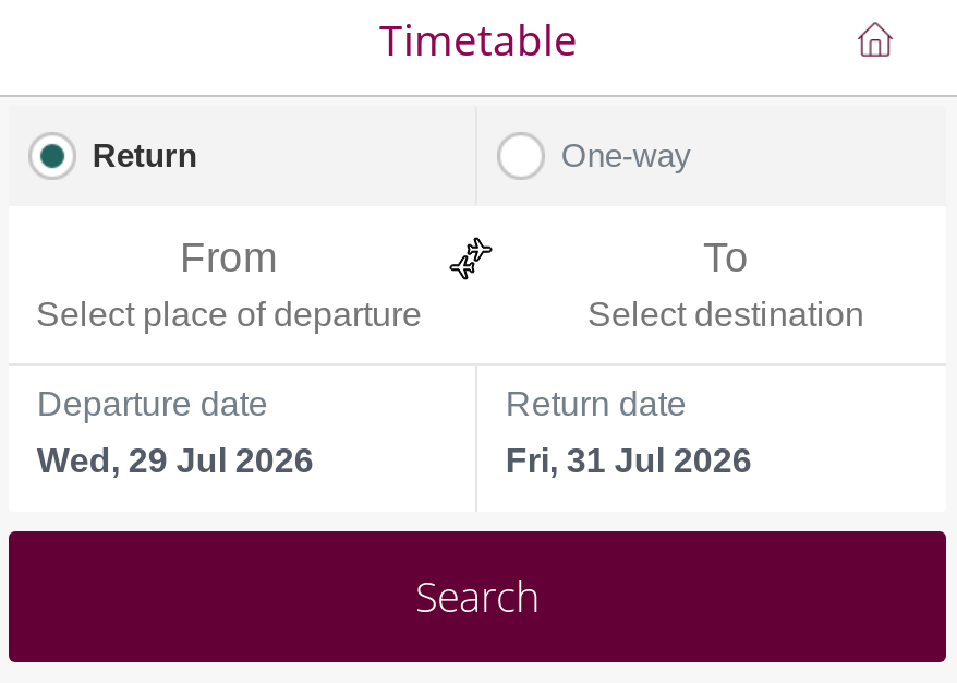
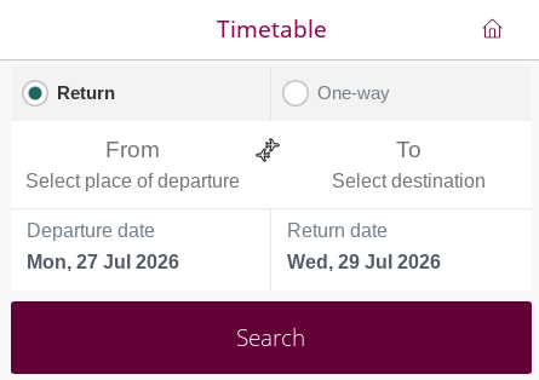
- Wed, 29 Jul 2026
+ Mon, 27 Jul 2026

- Fri, 31 Jul 2026
+ Wed, 29 Jul 2026
